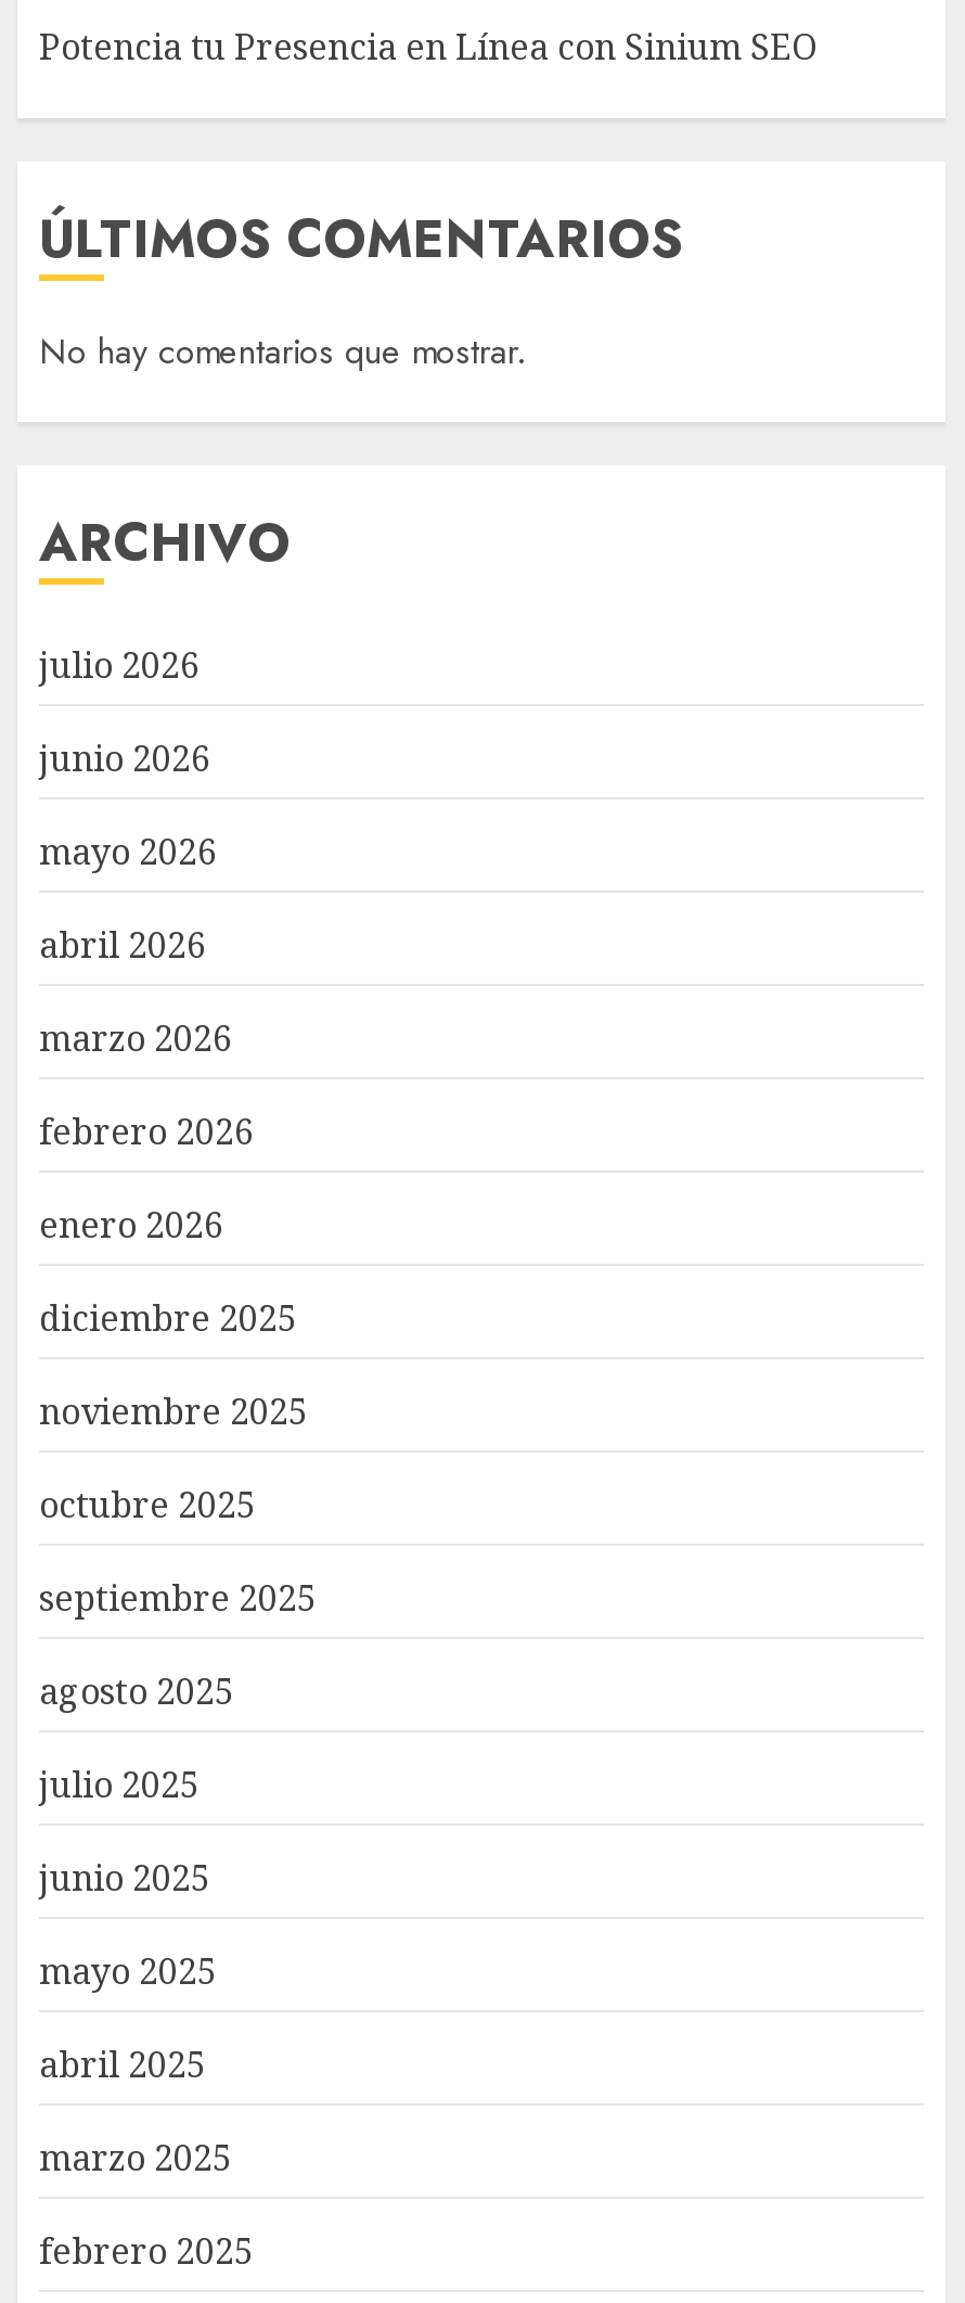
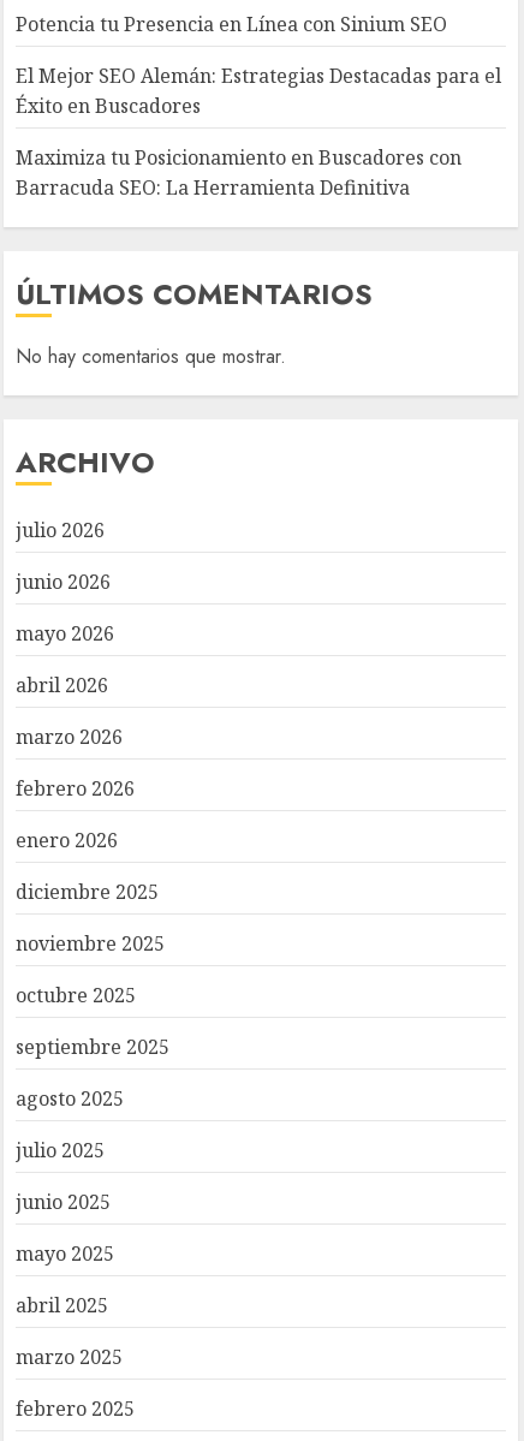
+ El Mejor SEO Alemán: Estrategias Destacadas para el
+ Éxito en Buscadores
+ Maximiza tu Posicionamiento en Buscadores con
+ Barracuda SEO: La Herramienta Definitiva
